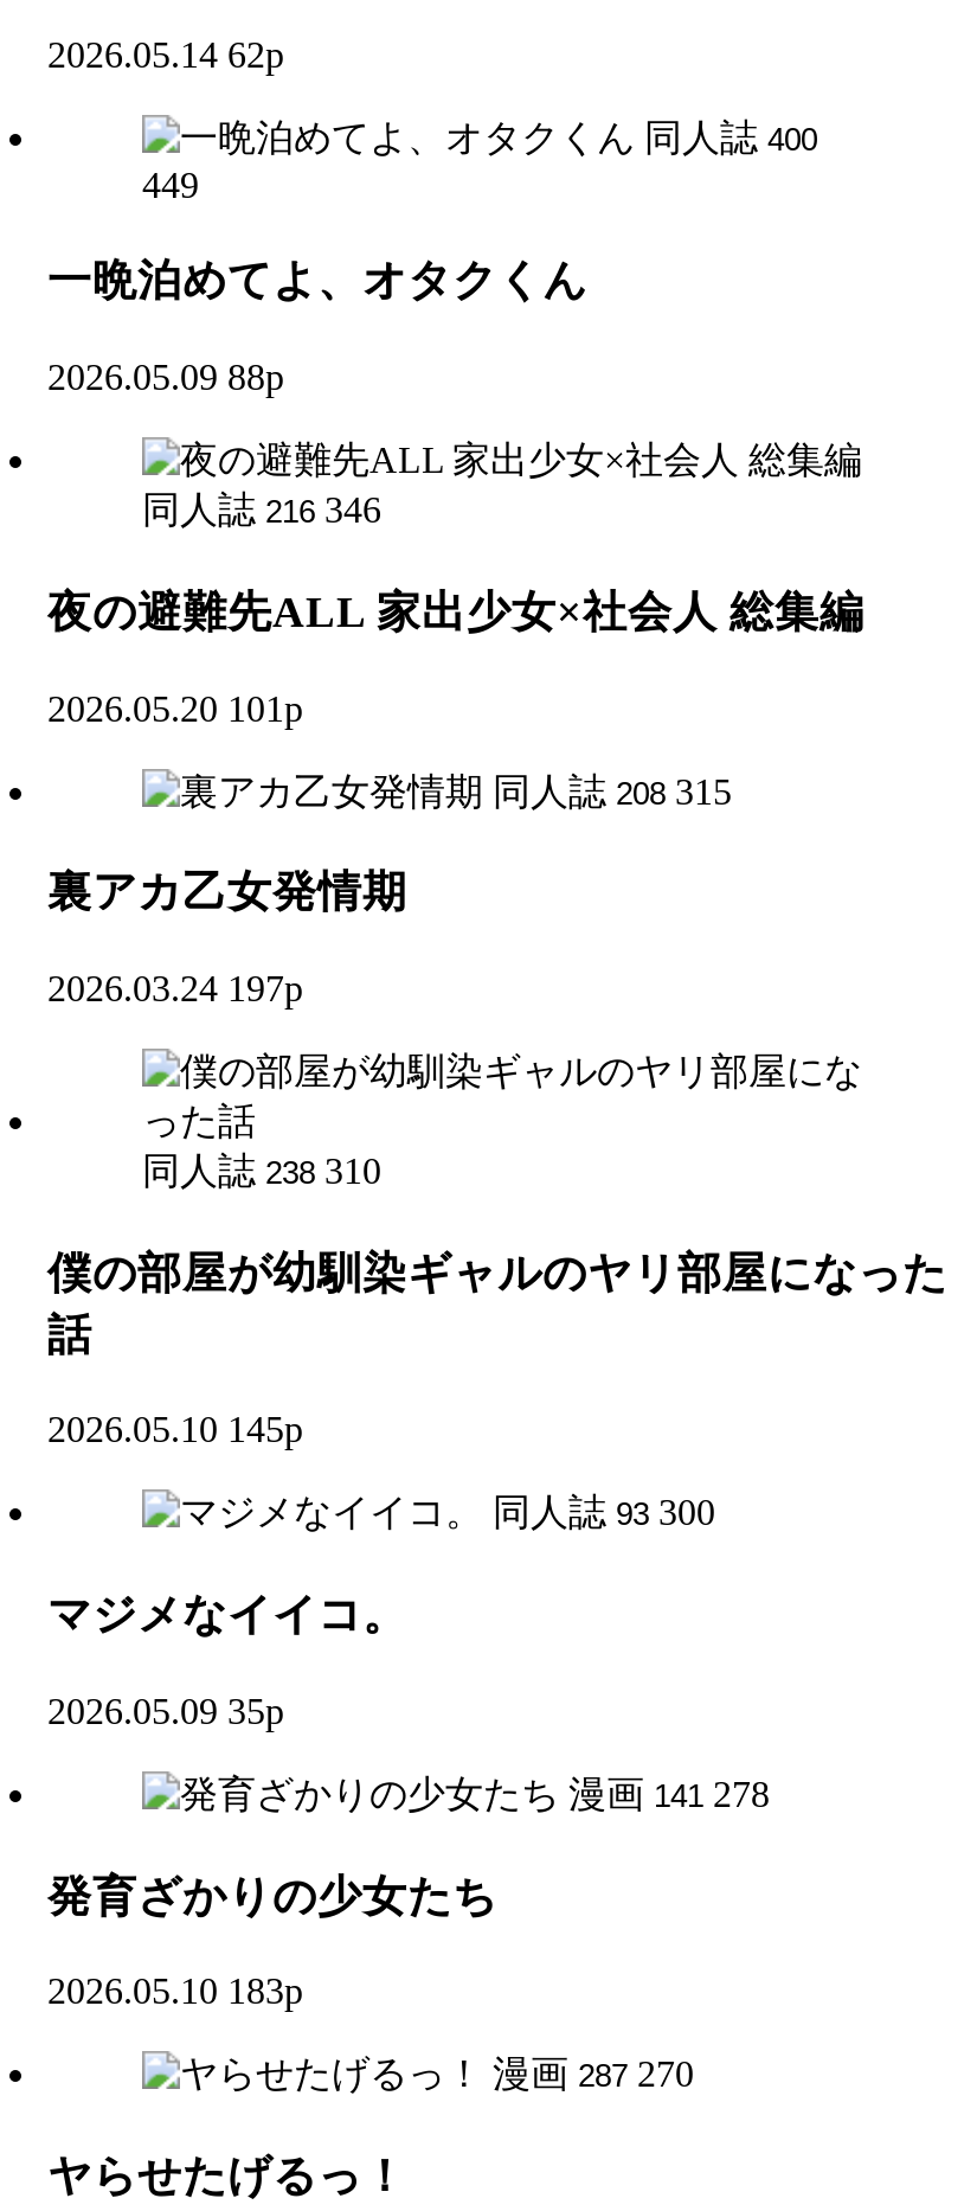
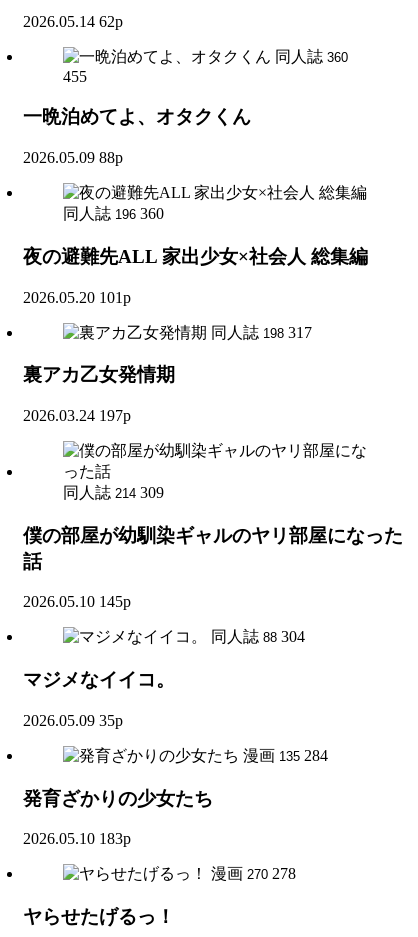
- 同人誌 400
+ 同人誌 360

- 449
+ 455

- 同人誌 216 346
+ 同人誌 196 360

- 同人誌 208 315
+ 同人誌 198 317

- 同人誌 238 310
+ 同人誌 214 309

- 同人誌 93 300
+ 同人誌 88 304

- 漫画 141 278
+ 漫画 135 284

- 漫画 287 270
+ 漫画 270 278
